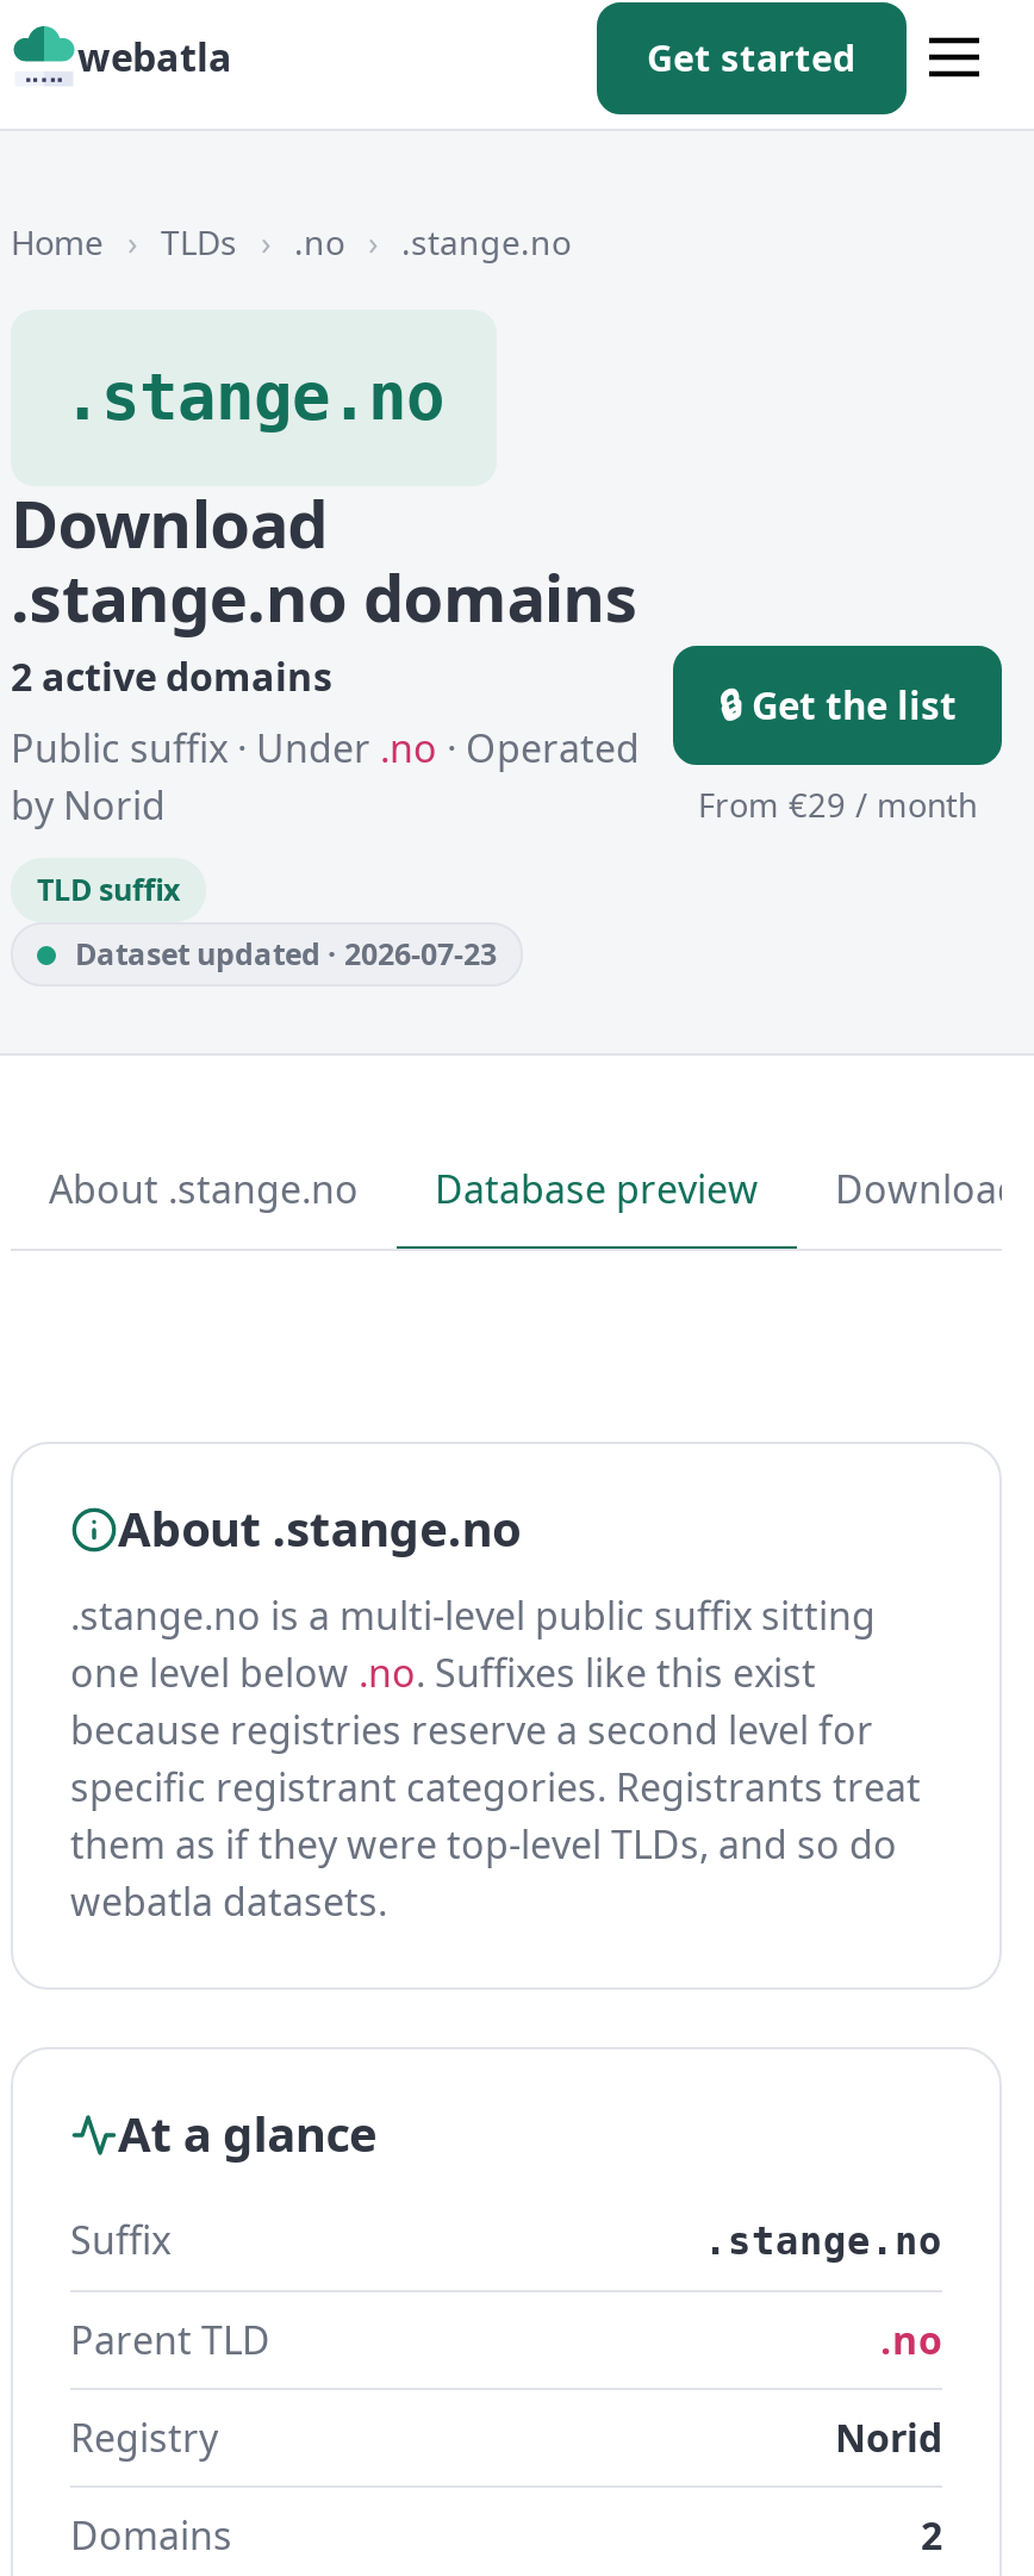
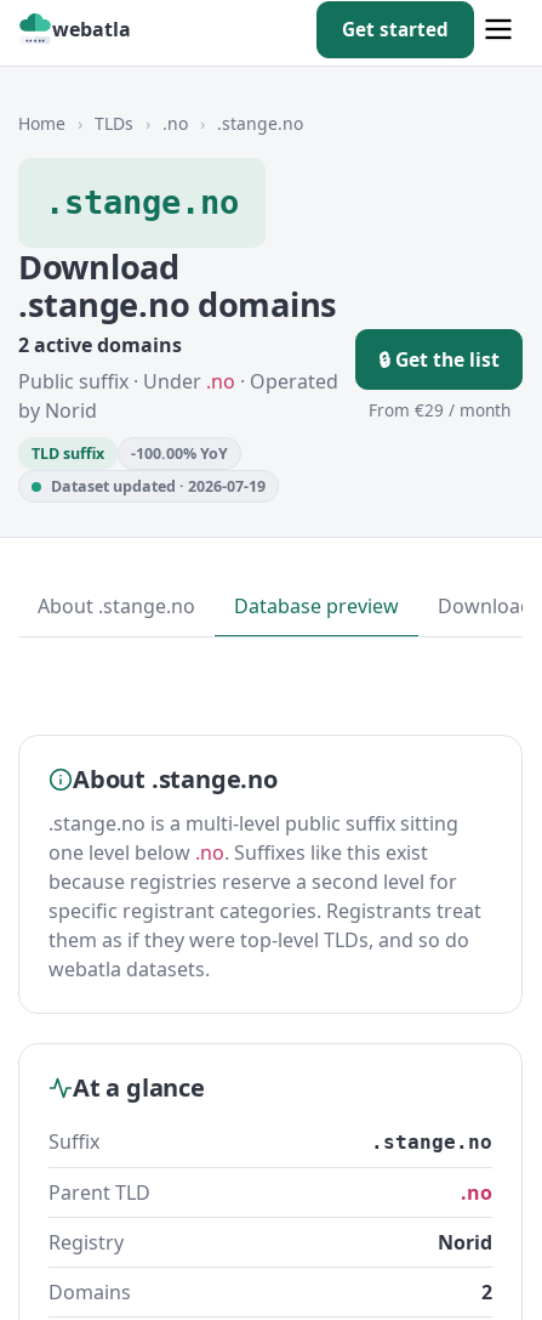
- Dataset updated · 2026-07-23
+ -100.00% YoY
+ Dataset updated · 2026-07-19
